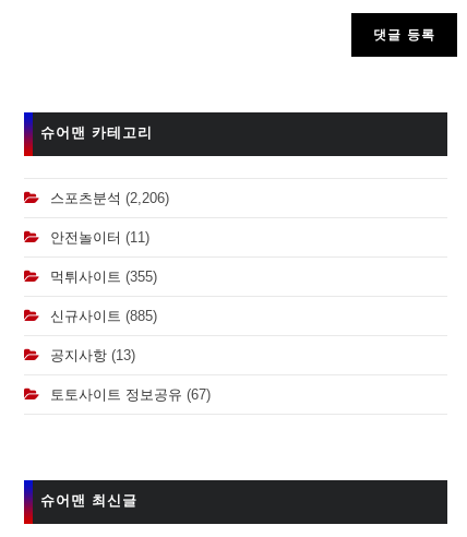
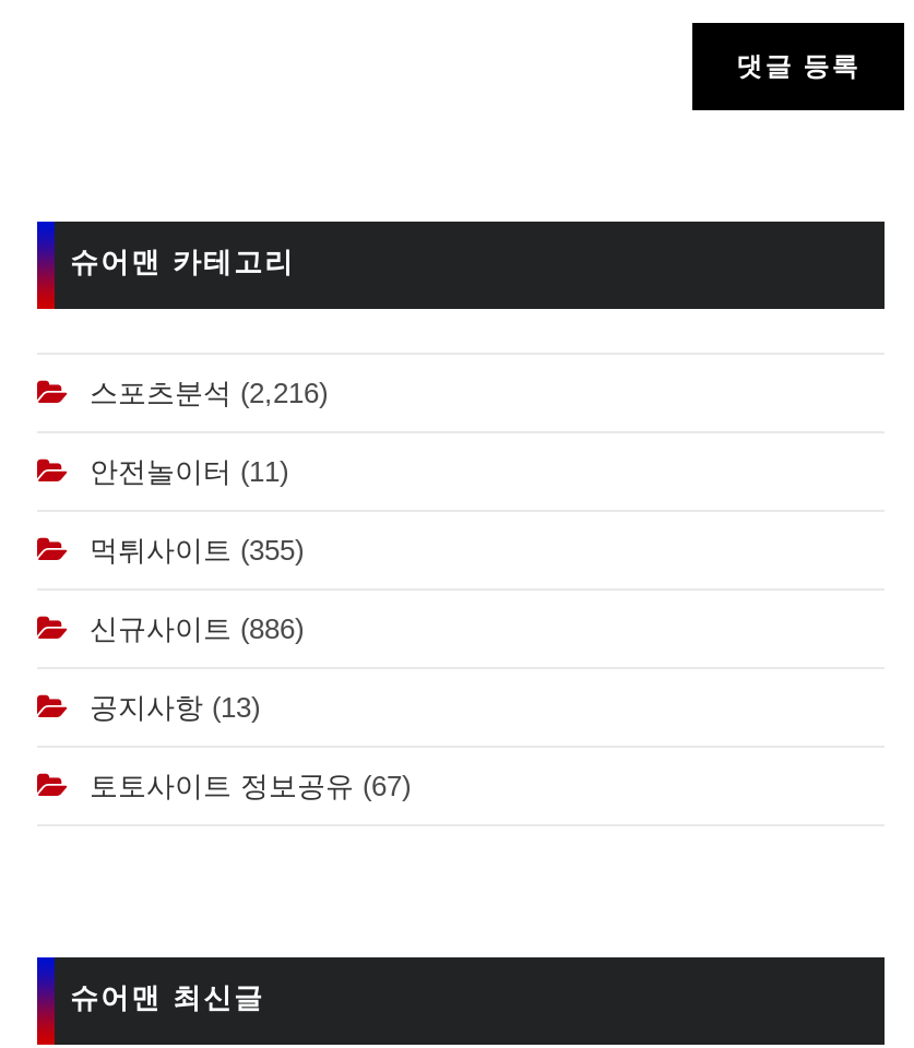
- 스포츠분석 (2,206)
+ 스포츠분석 (2,216)

- 신규사이트 (885)
+ 신규사이트 (886)
